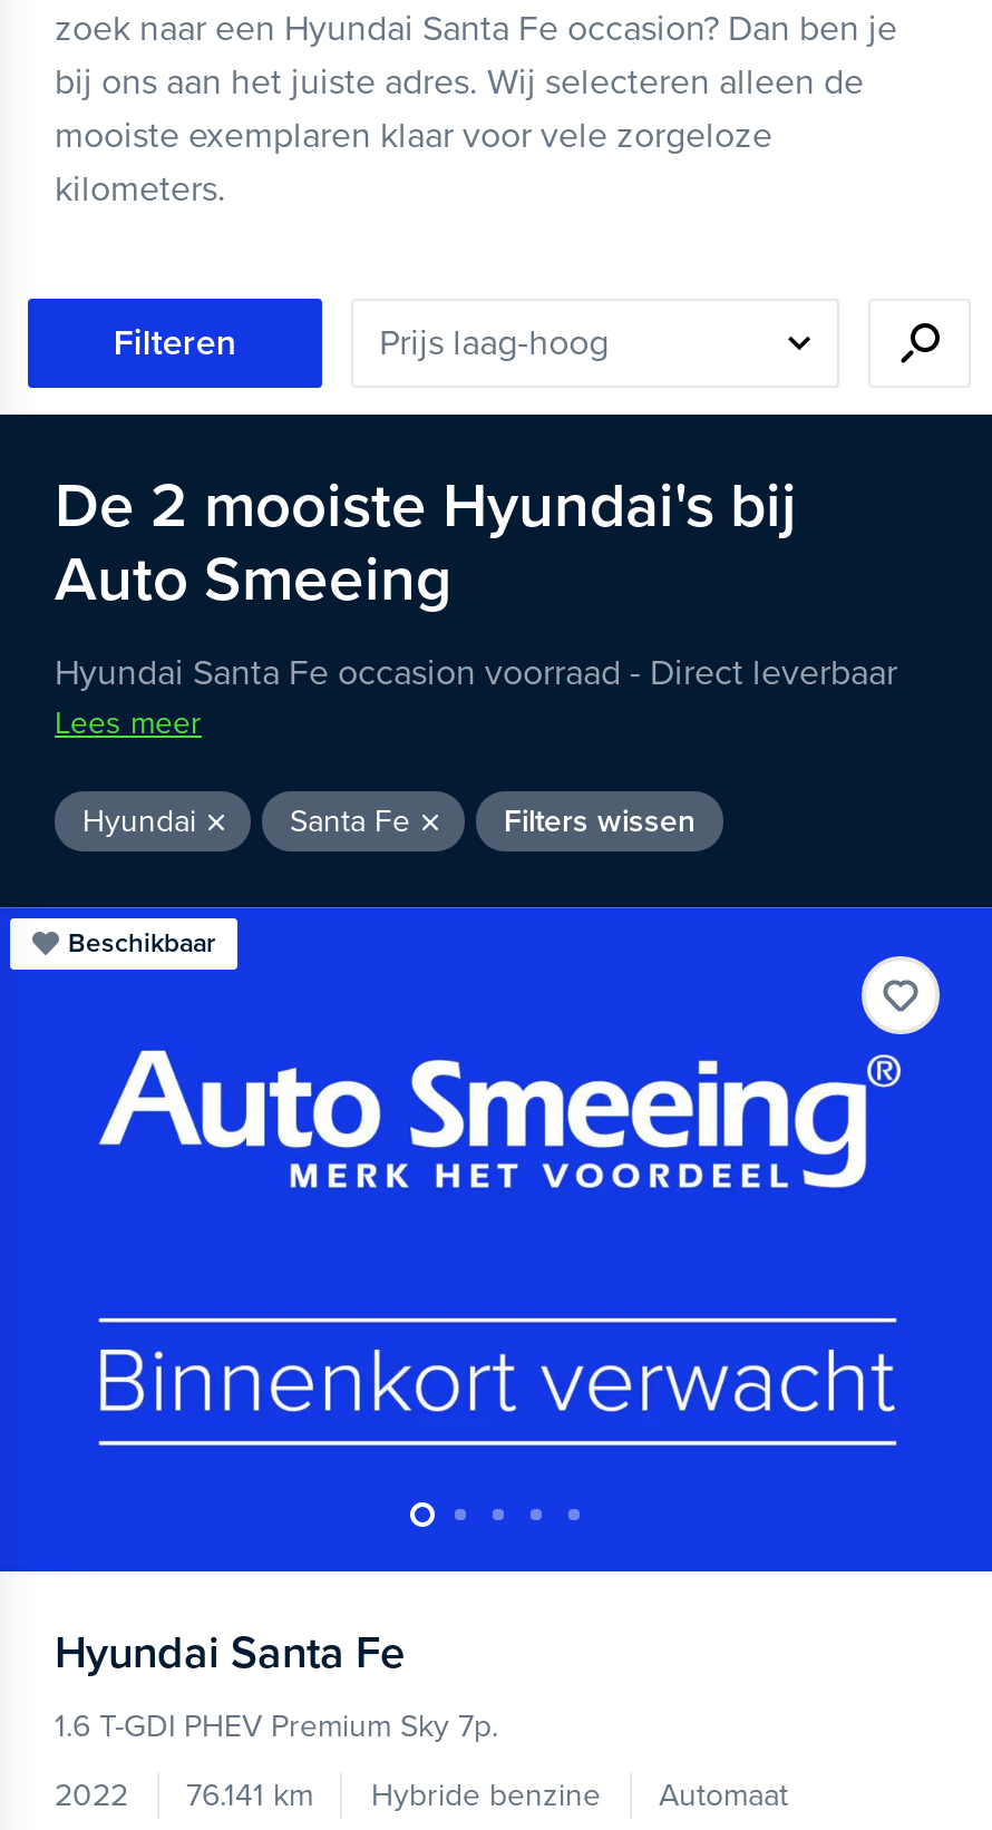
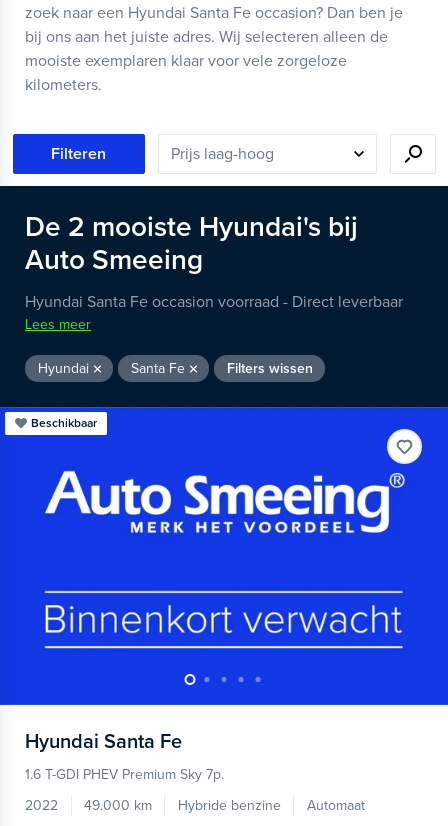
- 2022 76.141 km Hybride benzine Automaat
+ 2022 49.000 km Hybride benzine Automaat
